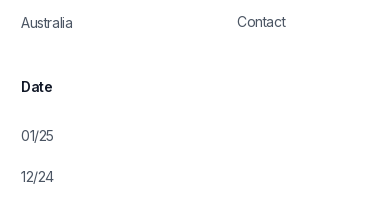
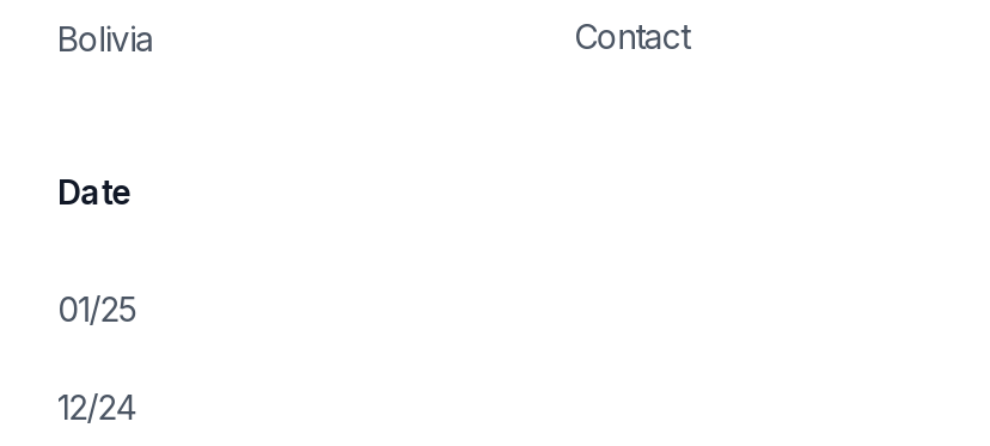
- Australia
+ Bolivia
